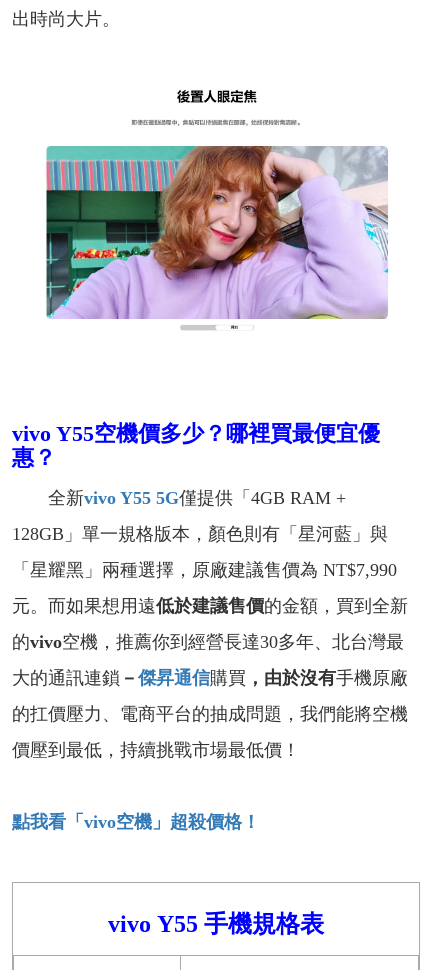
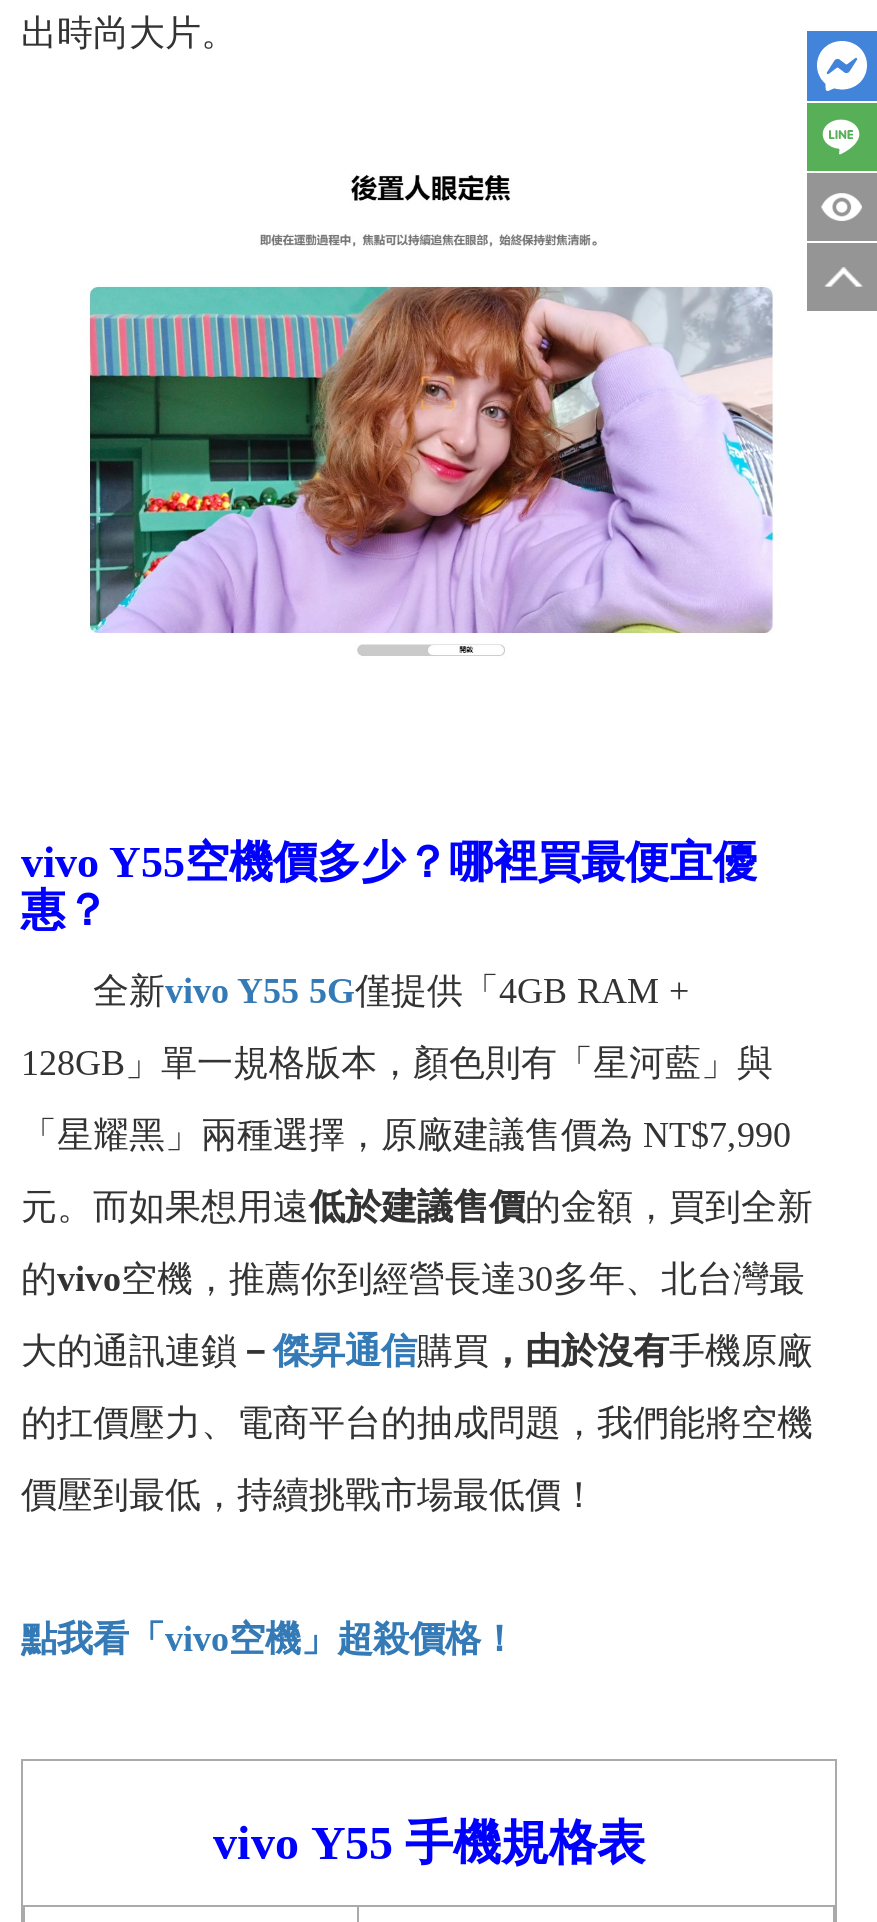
+ [image]
